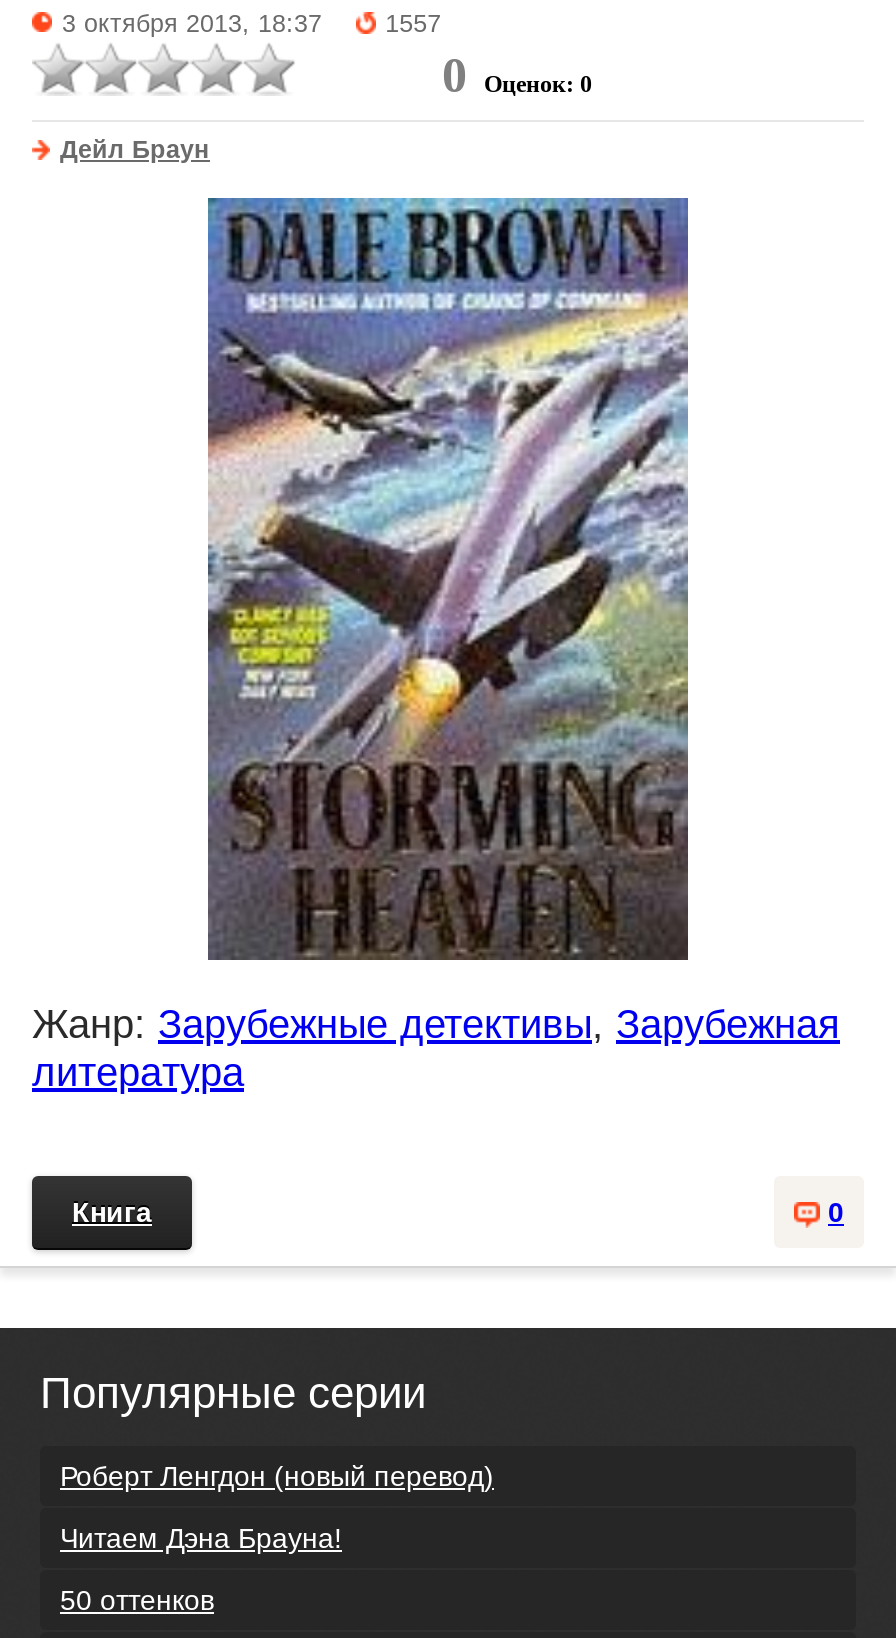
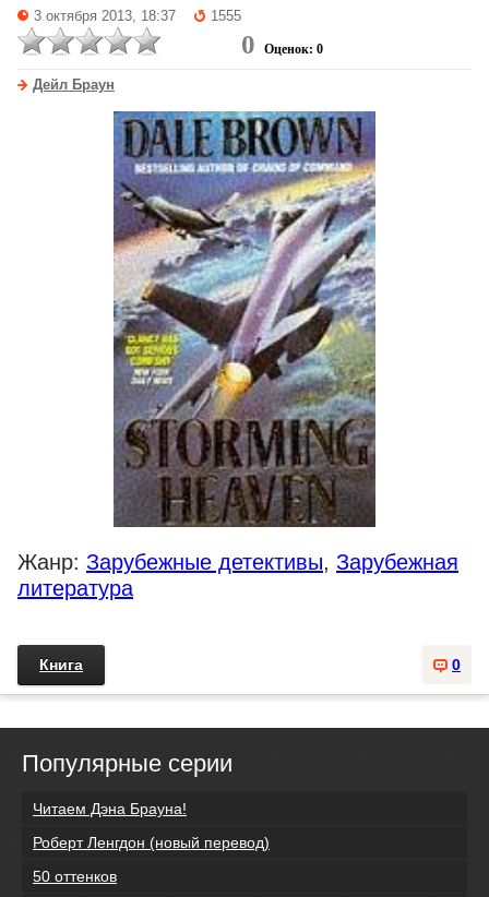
- 1557
+ 1555

moved down: Роберт Ленгдон (новый перевод)

moved up: Читаем Дэна Брауна!
